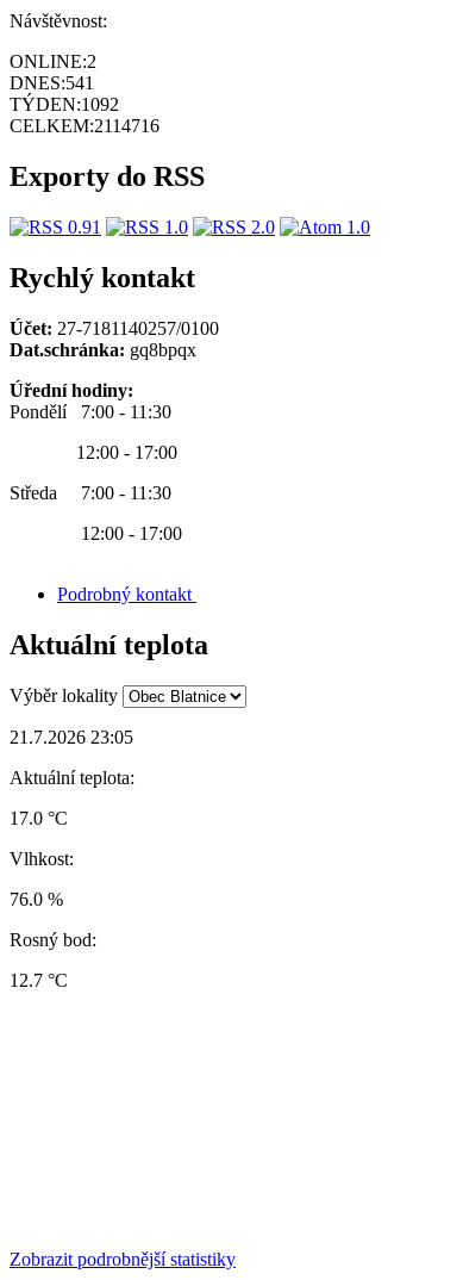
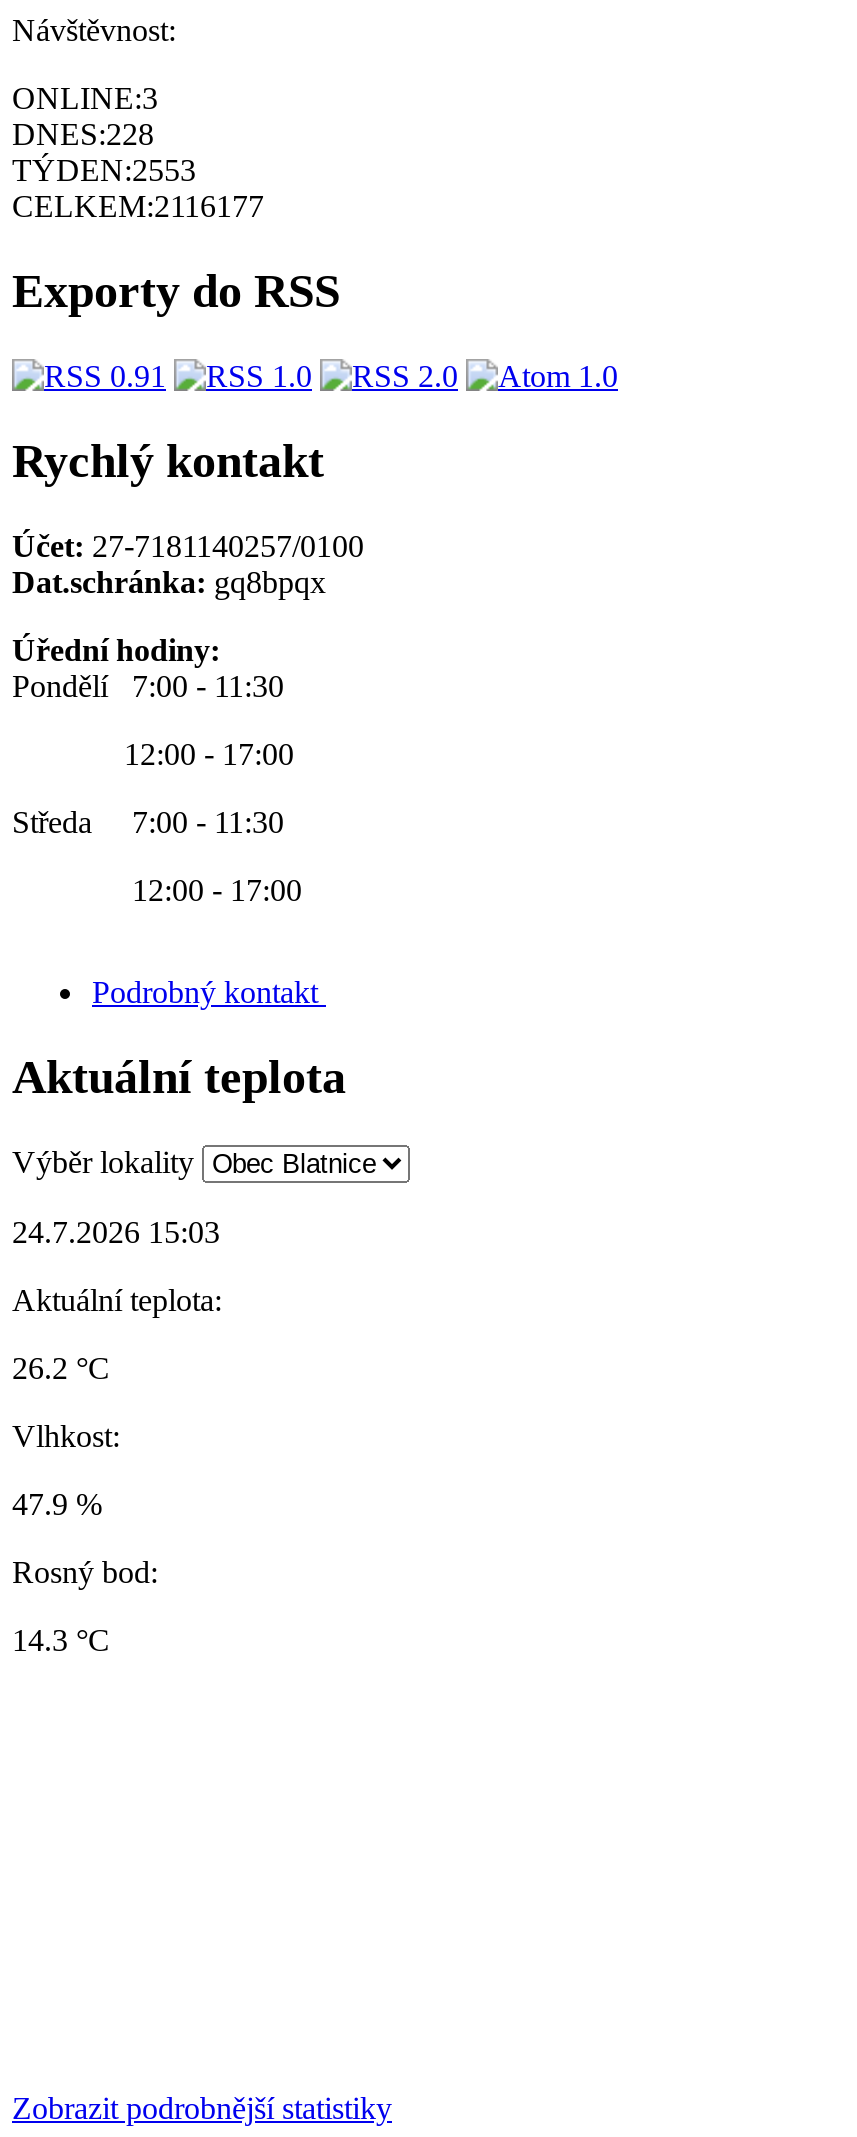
- ONLINE:2
+ ONLINE:3

- DNES:541
+ DNES:228

- TÝDEN:1092
+ TÝDEN:2553

- CELKEM:2114716
+ CELKEM:2116177

- 21.7.2026 23:05
+ 24.7.2026 15:03

- 17.0 °C
+ 26.2 °C

- 76.0 %
+ 47.9 %

- 12.7 °C
+ 14.3 °C
